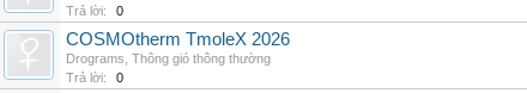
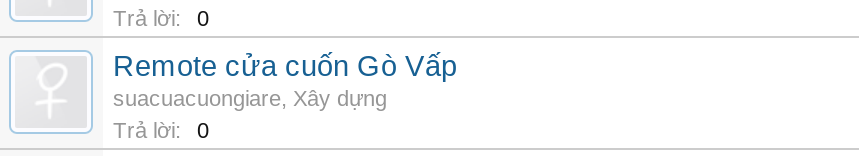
- COSMOtherm TmoleX 2026
- Drograms, Thông gió thông thường
+ Remote cửa cuốn Gò Vấp
+ suacuacuongiare, Xây dựng
